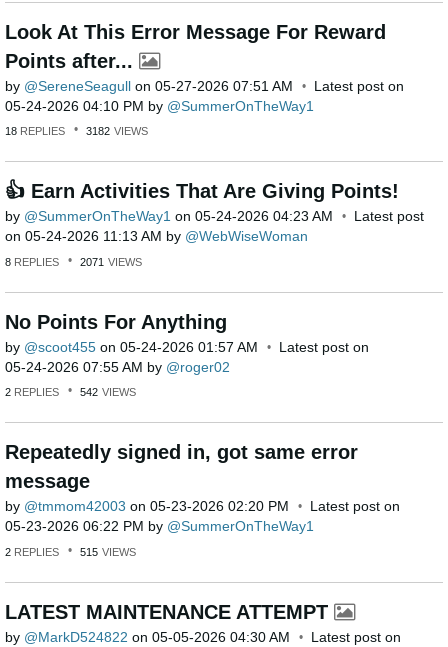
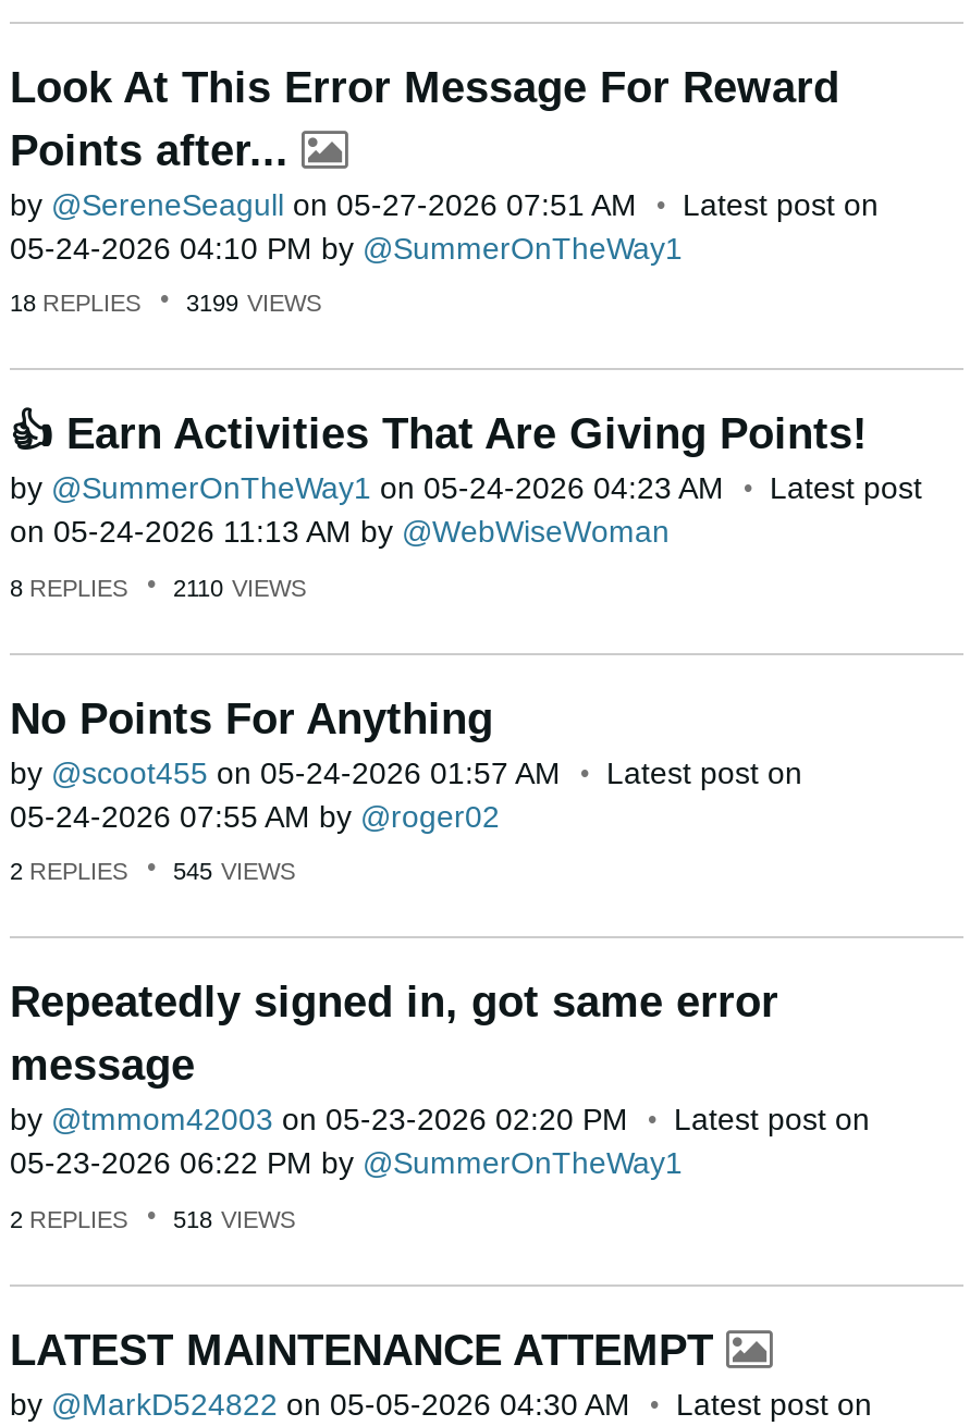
- 18 REPLIES 3182 VIEWS
+ 18 REPLIES 3199 VIEWS

- 8 REPLIES 2071 VIEWS
+ 8 REPLIES 2110 VIEWS

- 2 REPLIES 542 VIEWS
+ 2 REPLIES 545 VIEWS

- 2 REPLIES 515 VIEWS
+ 2 REPLIES 518 VIEWS
